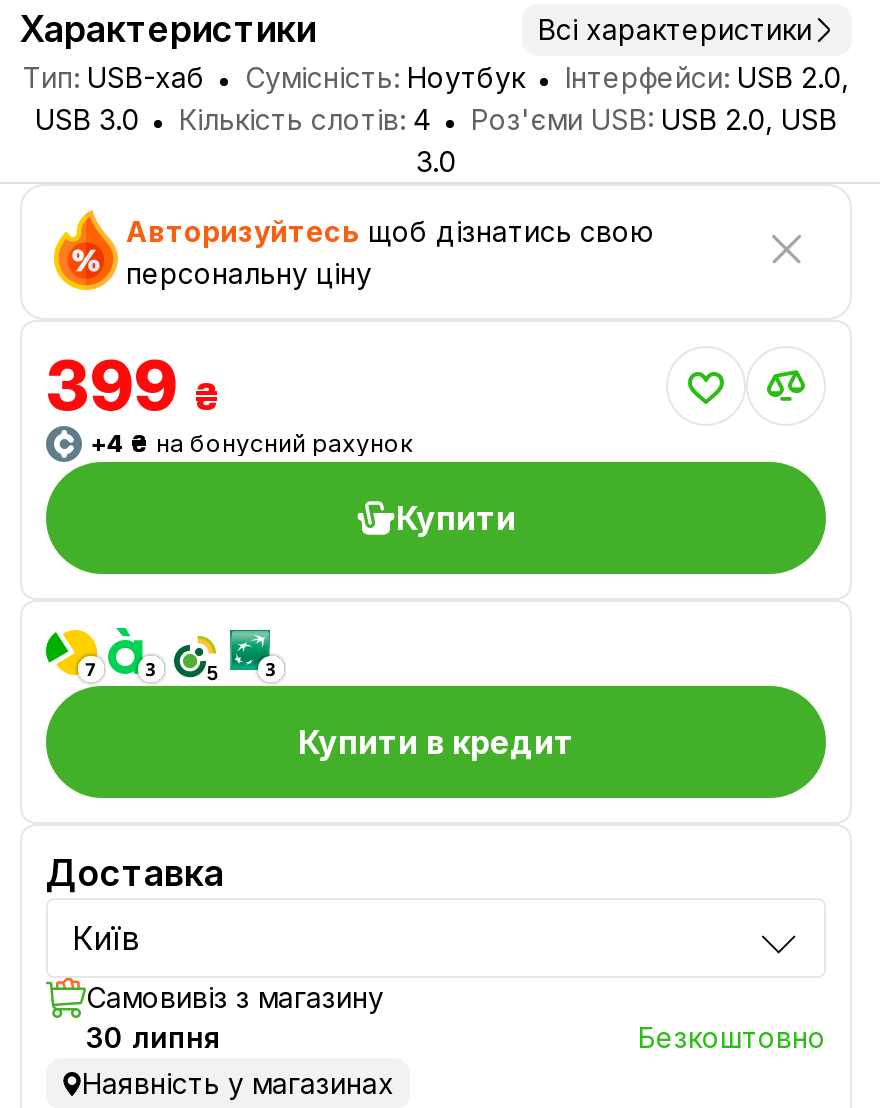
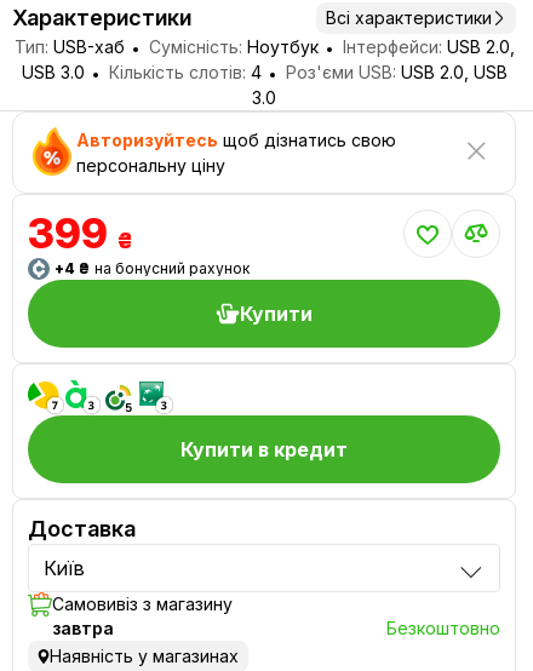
- 30 липня
+ завтра
